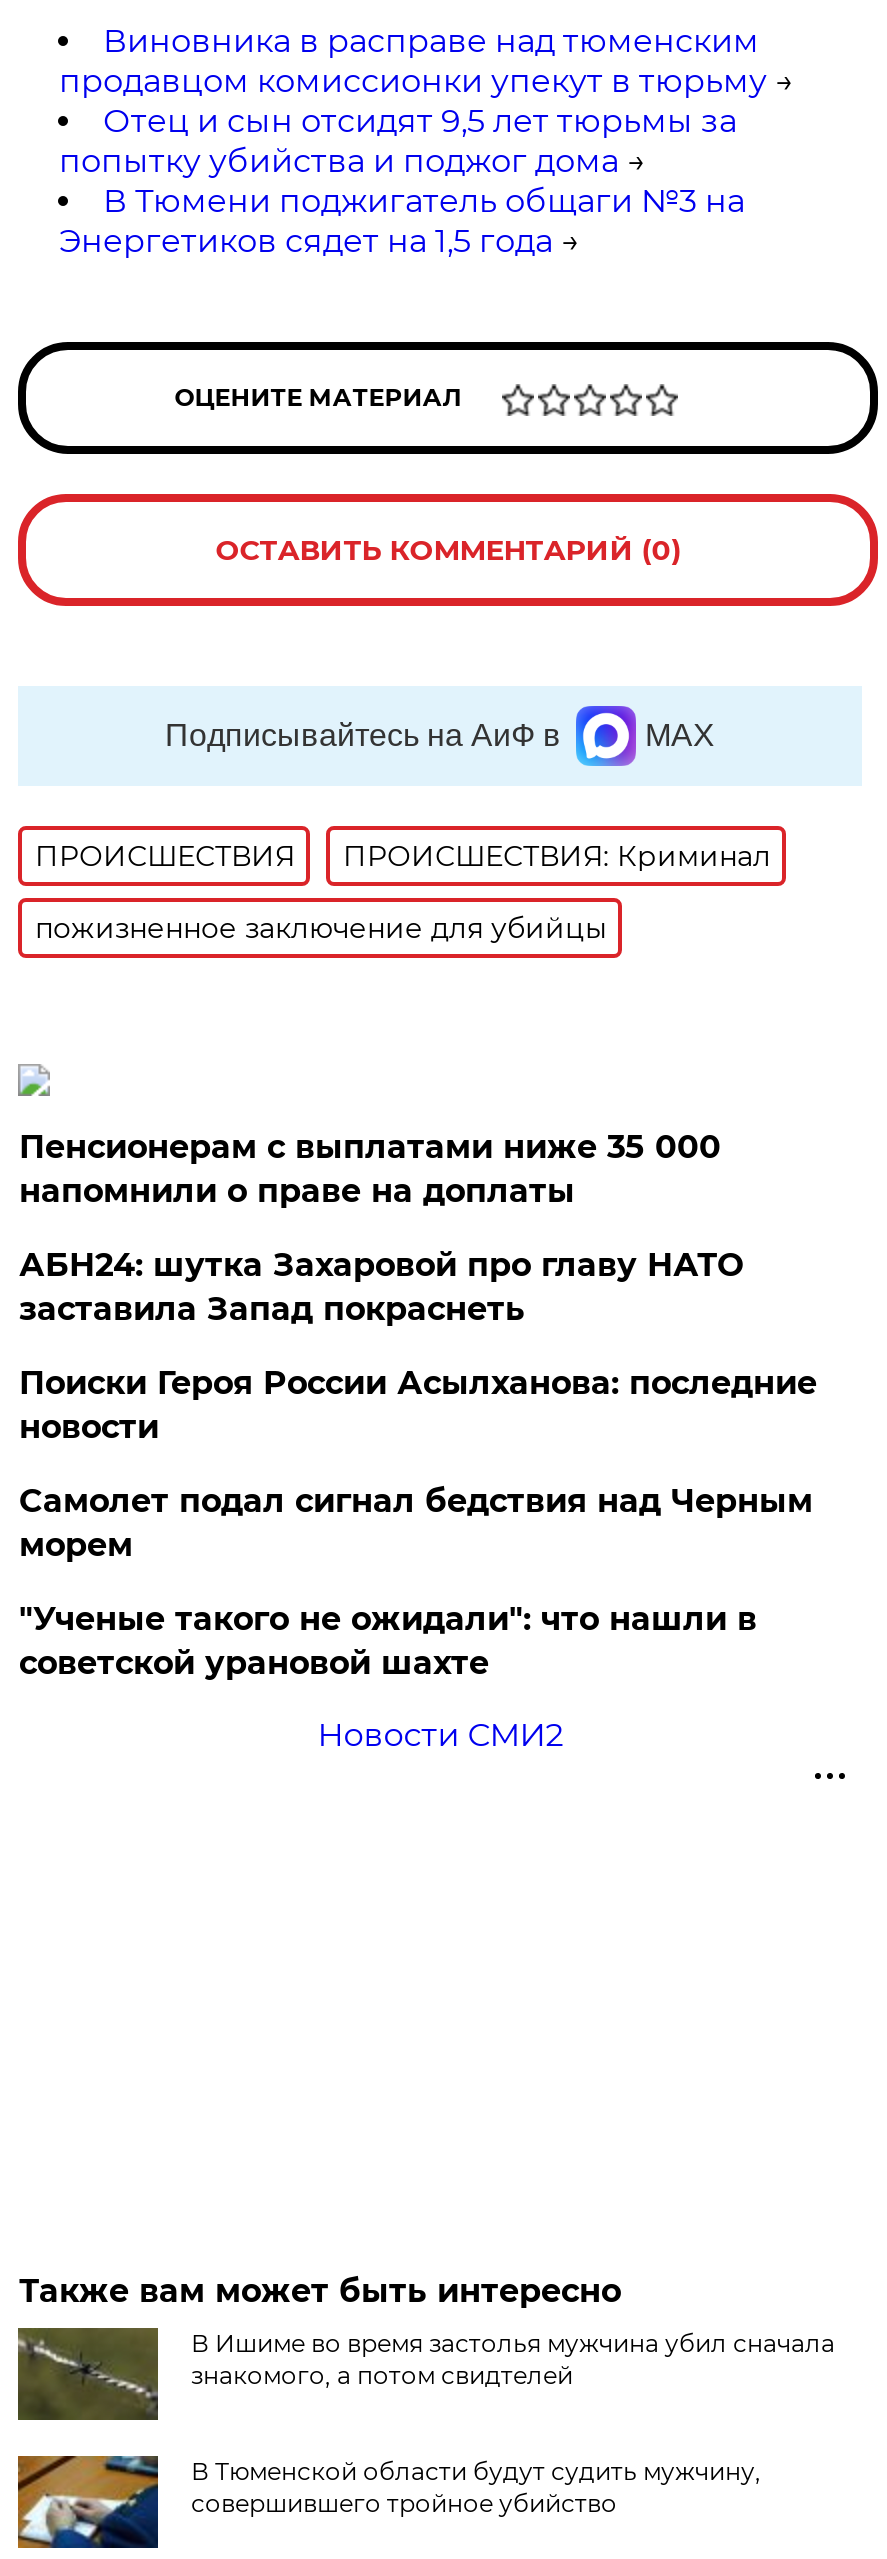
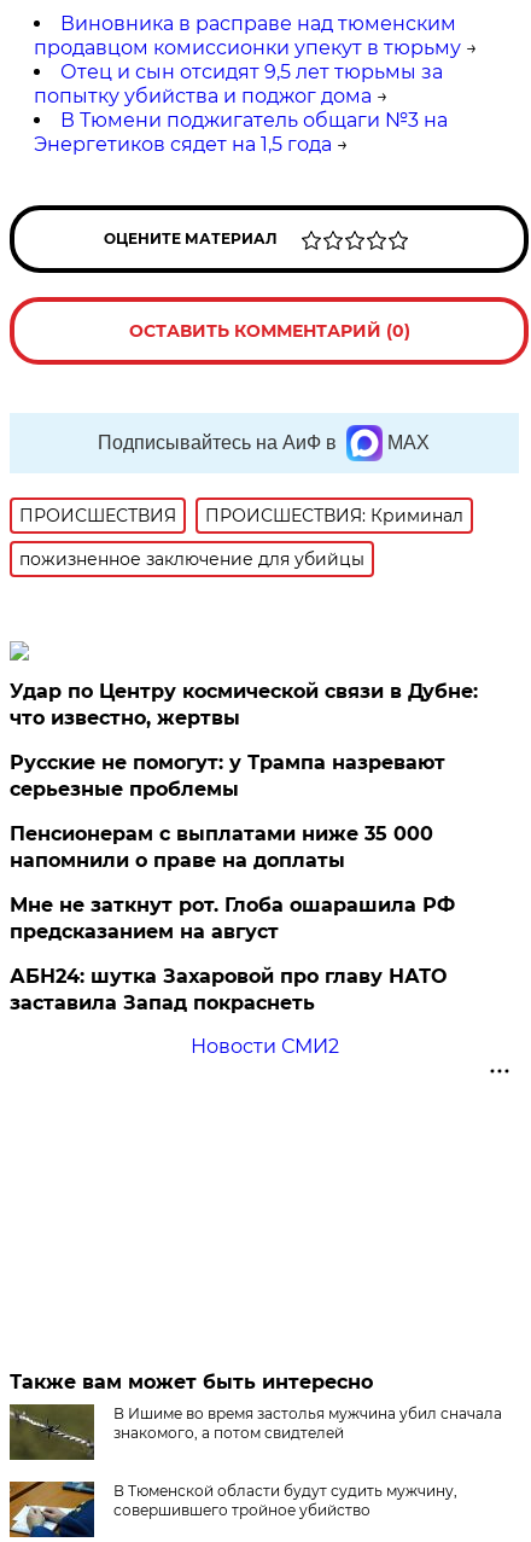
+ Удар по Центру космической связи в Дубне:
+ что известно, жертвы
+ Русские не помогут: у Трампа назревают
+ серьезные проблемы

moved down: Пенсионерам с выплатами ниже 35 000 | напомнили о праве на доплаты

+ Мне не заткнут рот. Глоба ошарашила РФ
+ предсказанием на август

moved down: АБН24: шутка Захаровой про главу НАТО | заставила Запад покраснеть

- Поиски Героя России Асылханова: последние
- новости
- Самолет подал сигнал бедствия над Черным
- морем
- "Ученые такого не ожидали": что нашли в
- советской урановой шахте
